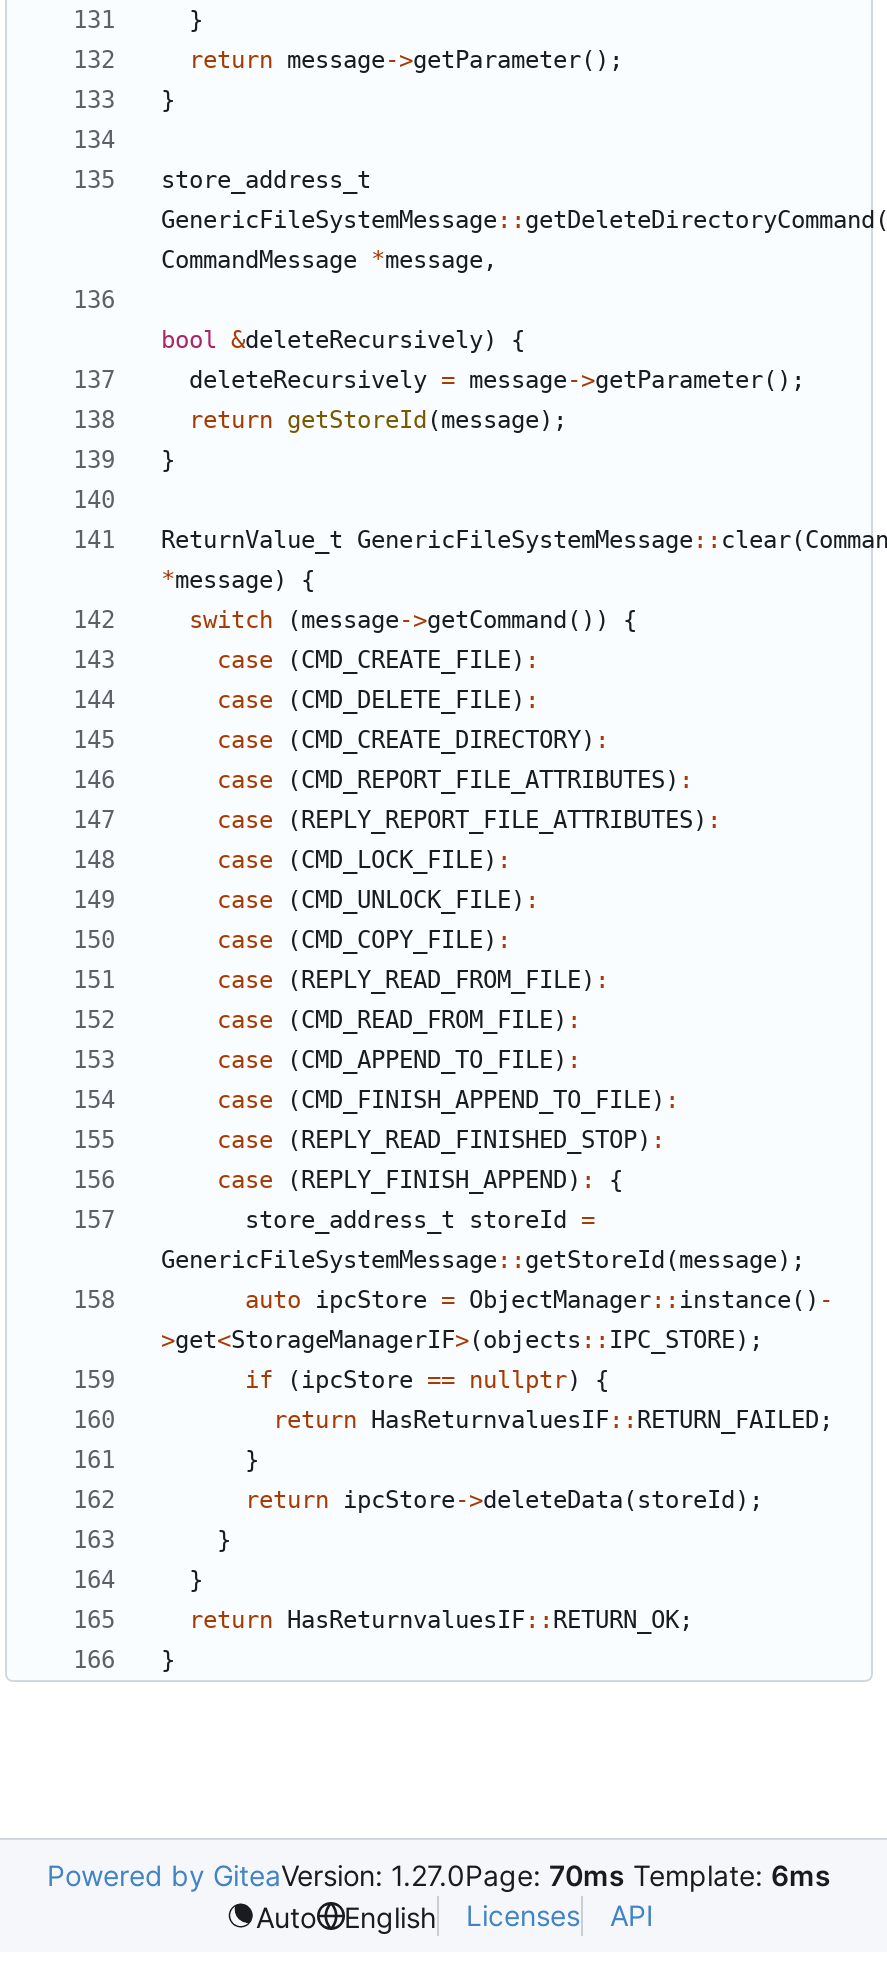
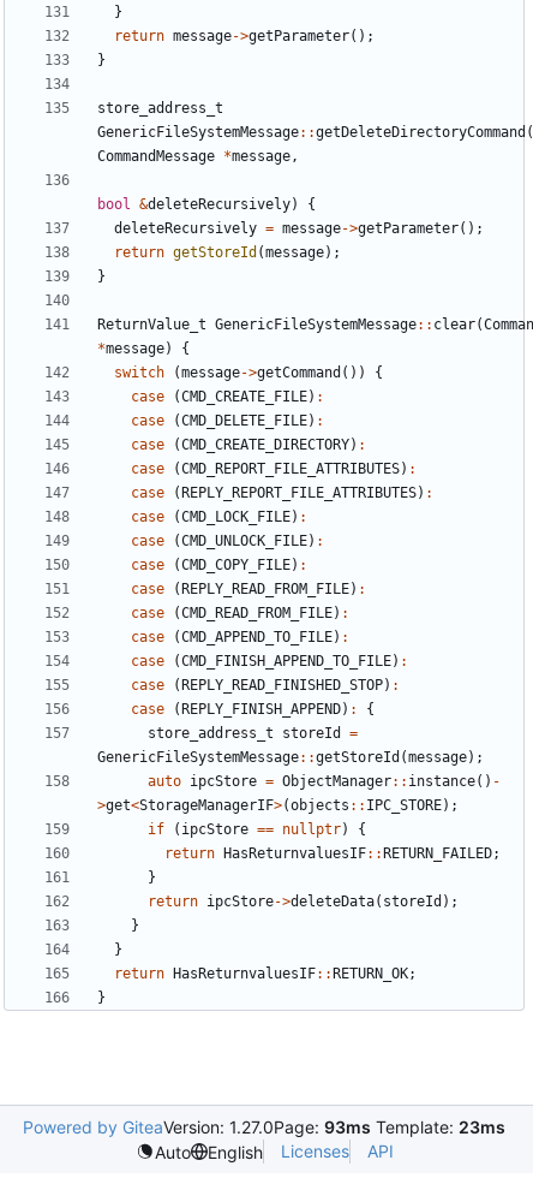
- Powered by GiteaVersion: 1.27.0Page: 70ms Template: 6ms
+ Powered by GiteaVersion: 1.27.0Page: 93ms Template: 23ms
